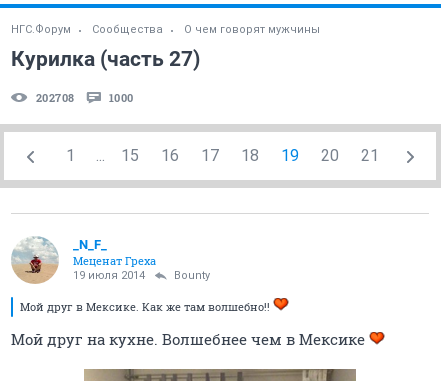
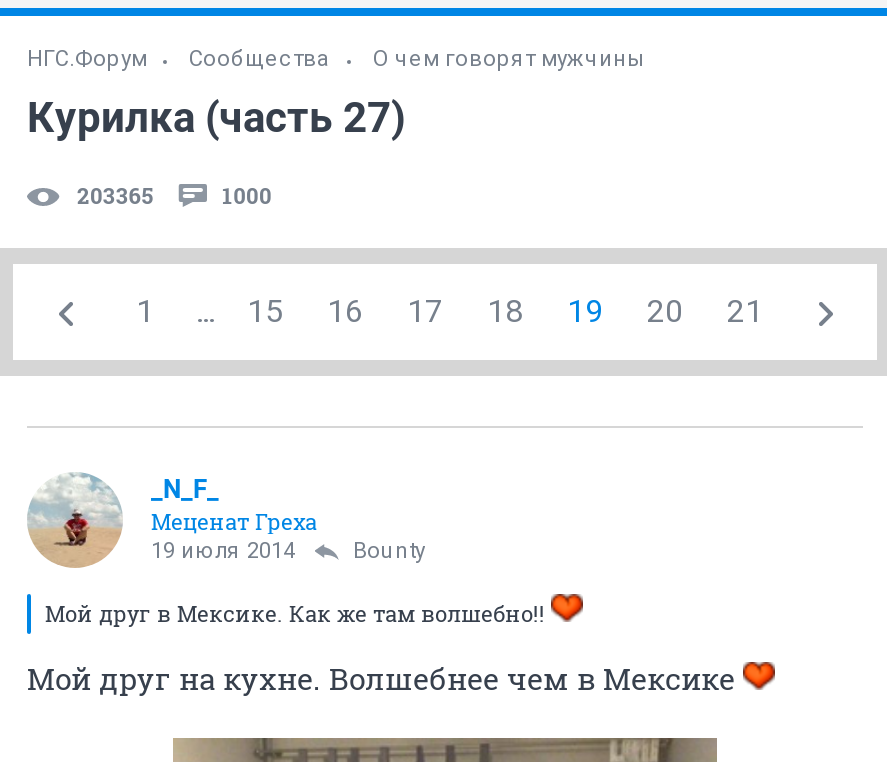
- 202708
+ 203365
